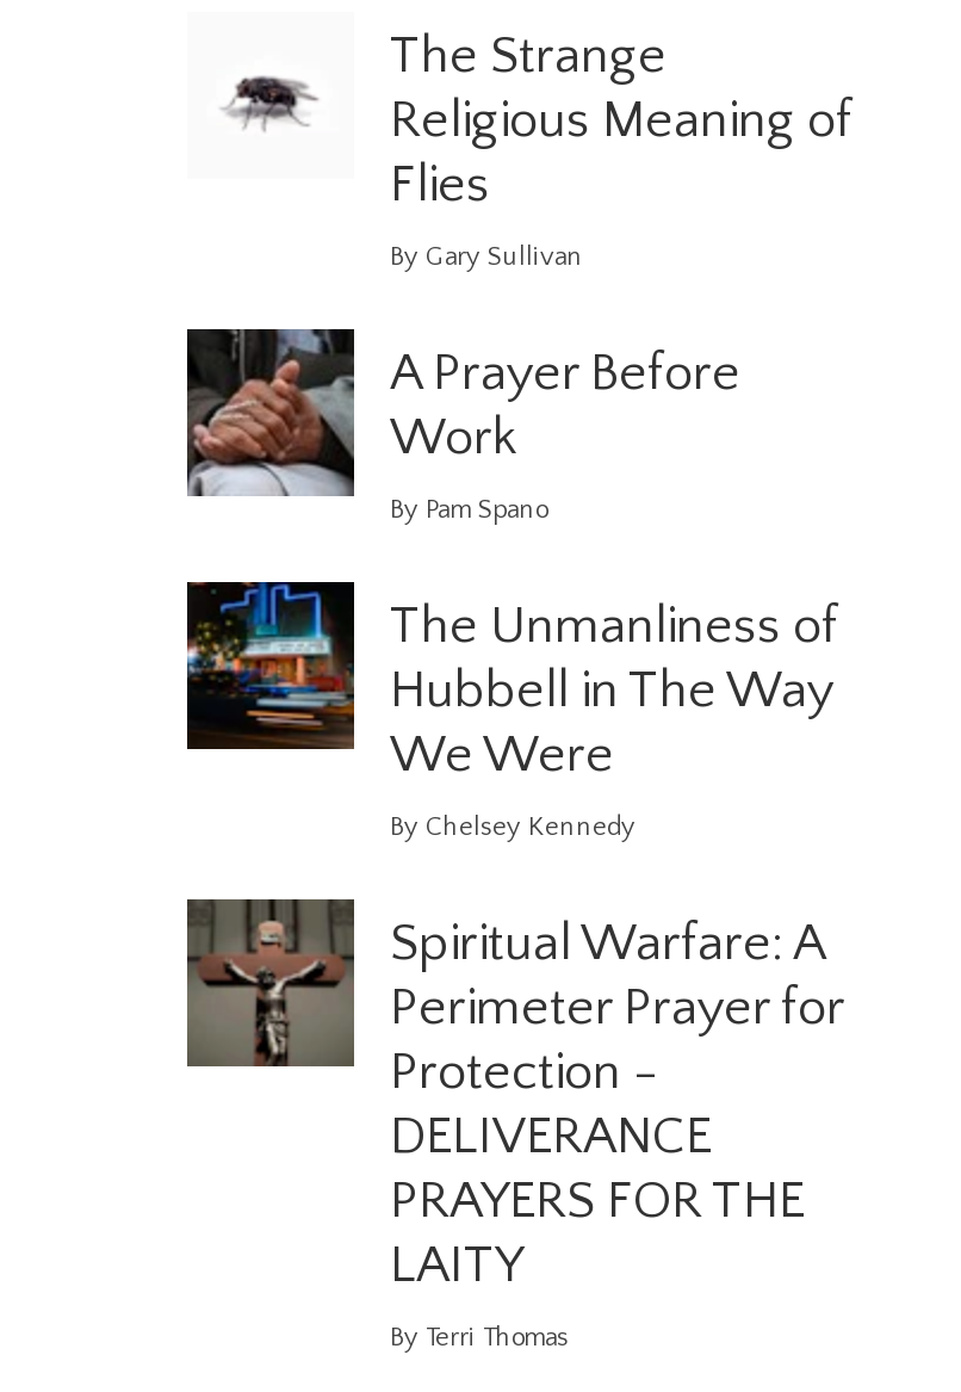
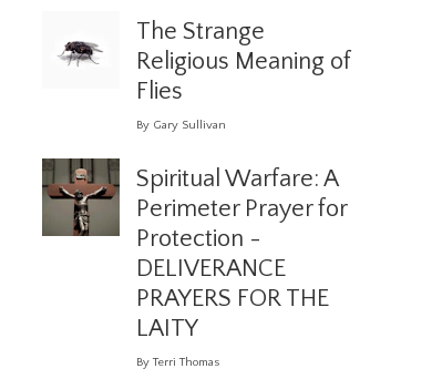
- [image]
- A Prayer Before
- Work
- By Pam Spano
- The Unmanliness of
- Hubbell in The Way
- We Were
- By Chelsey Kennedy

- [image]
